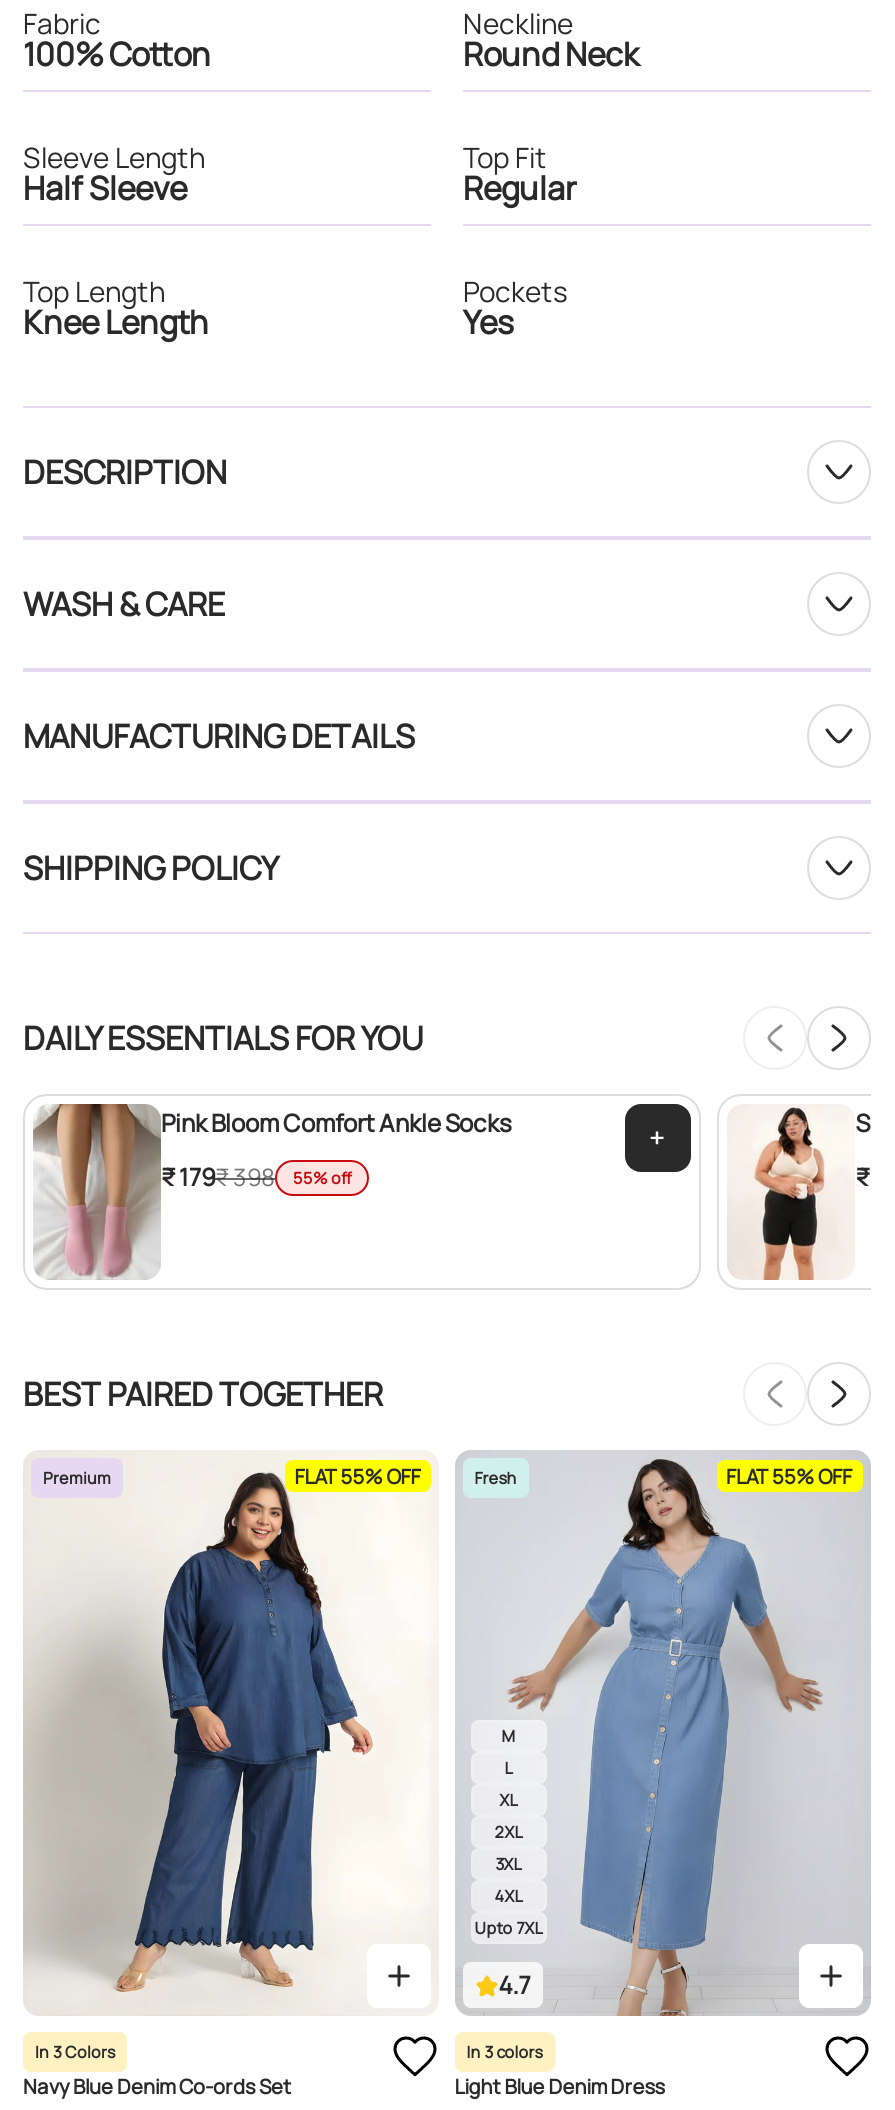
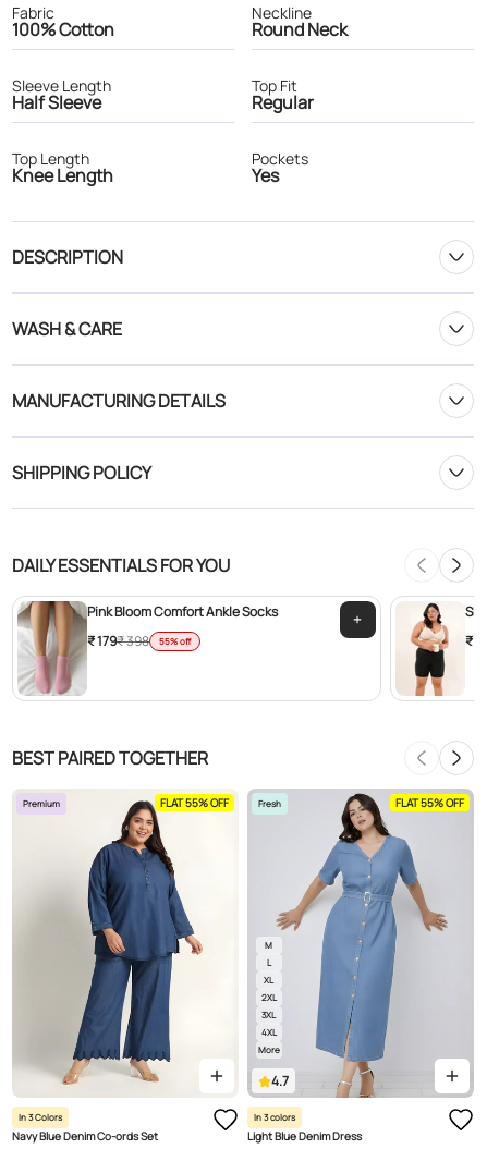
- Upto 7XL
+ More
